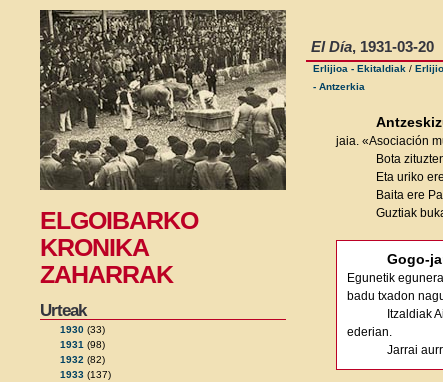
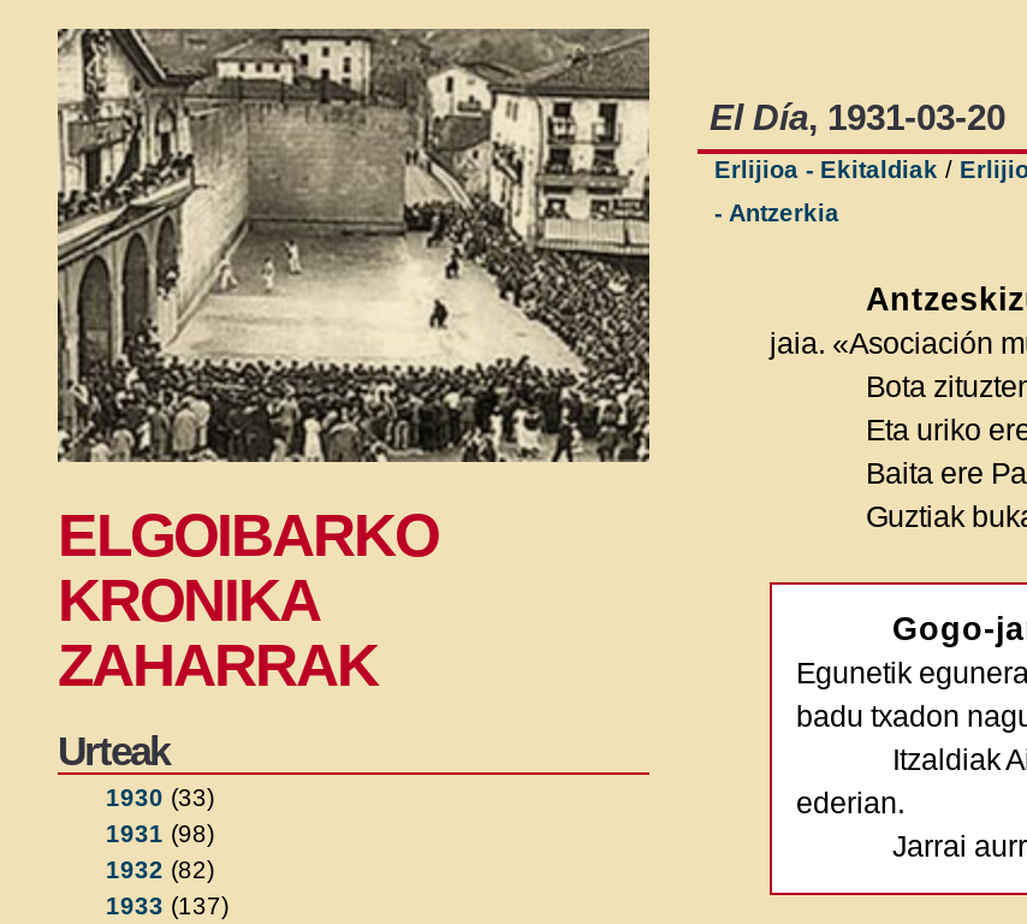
- [image]
+ [image]
